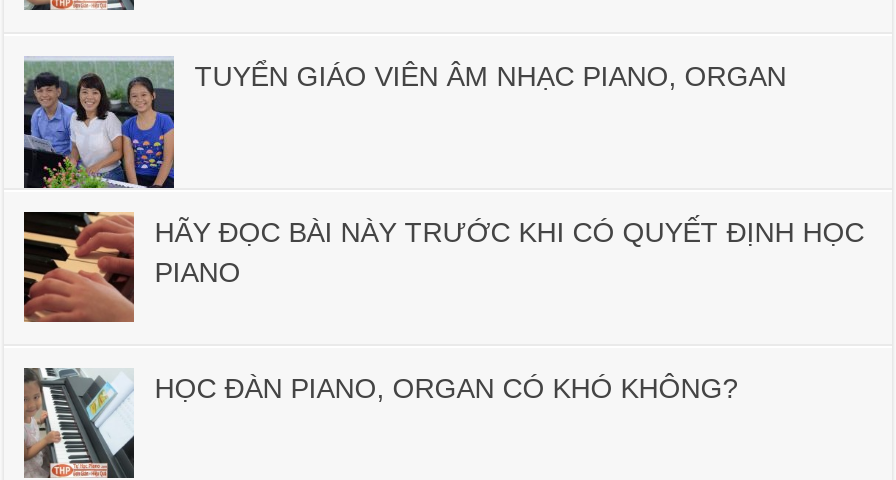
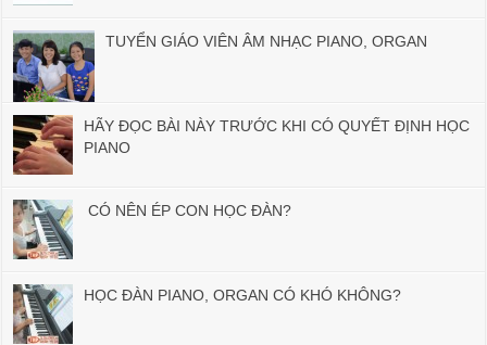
+ [image]
+ CÓ NÊN ÉP CON HỌC ĐÀN?
